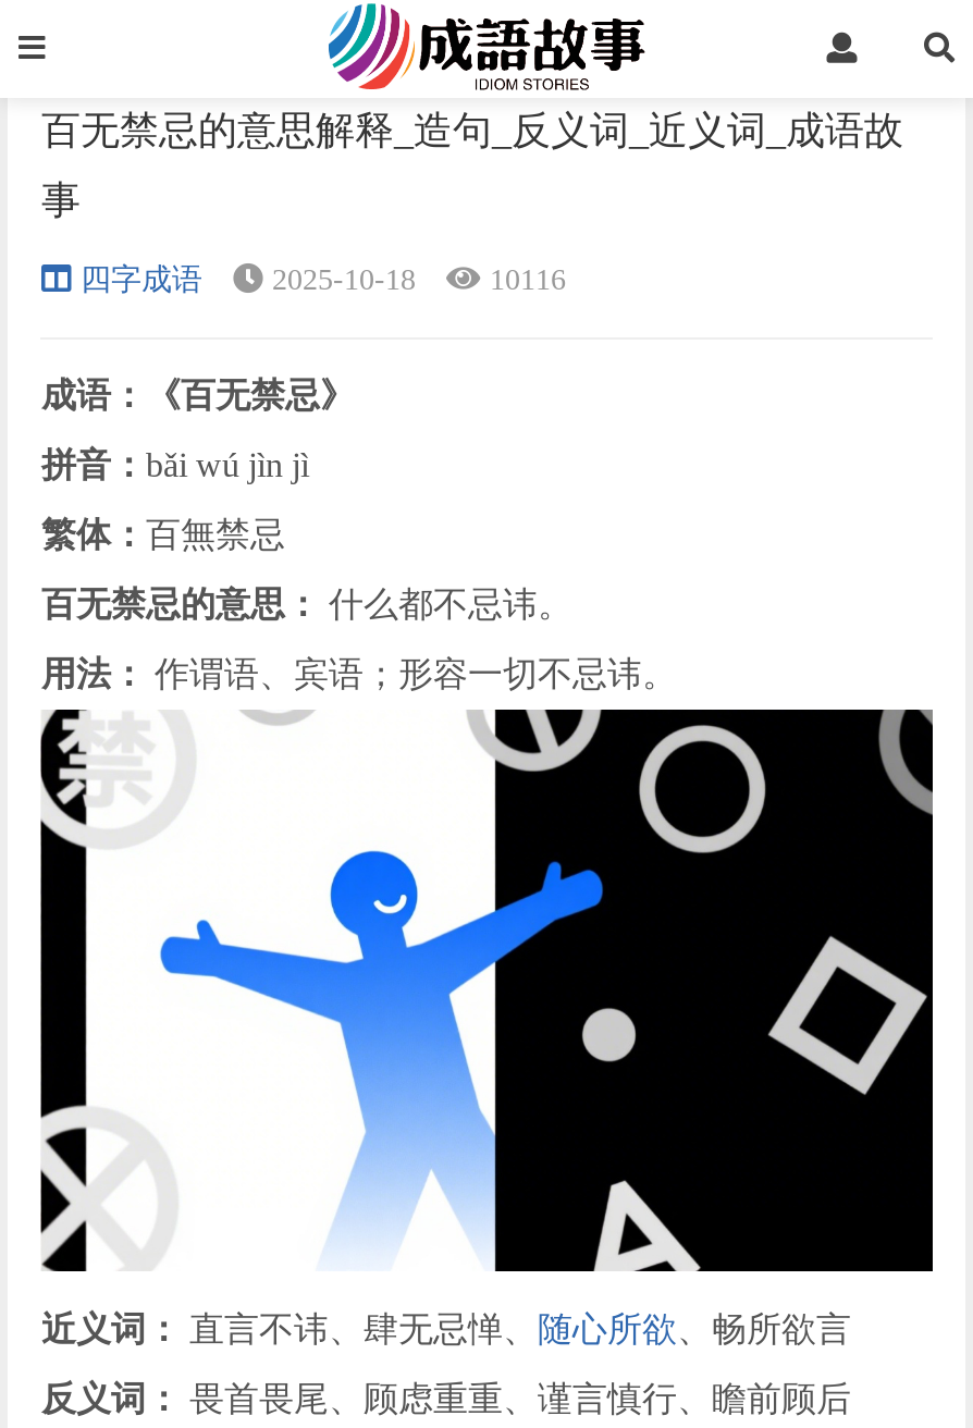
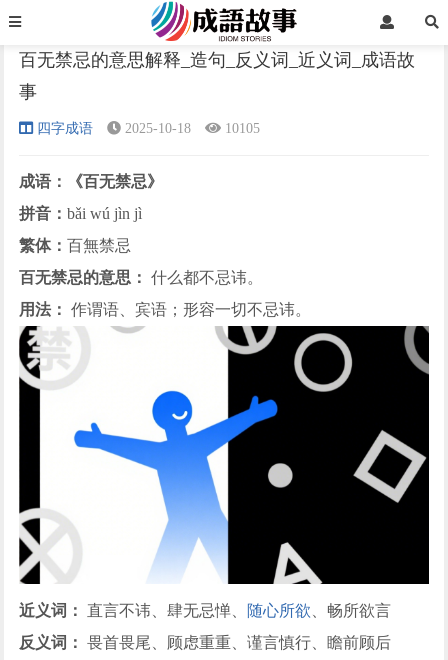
- 10116
+ 10105
